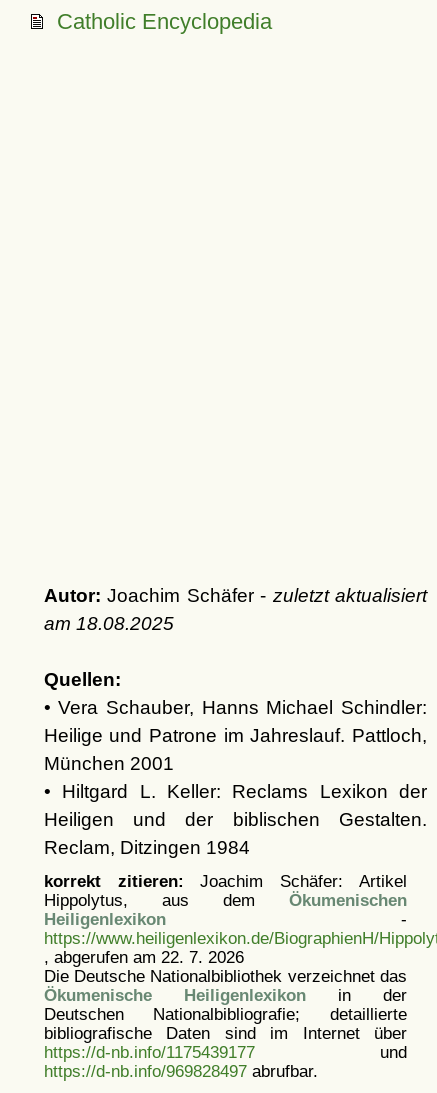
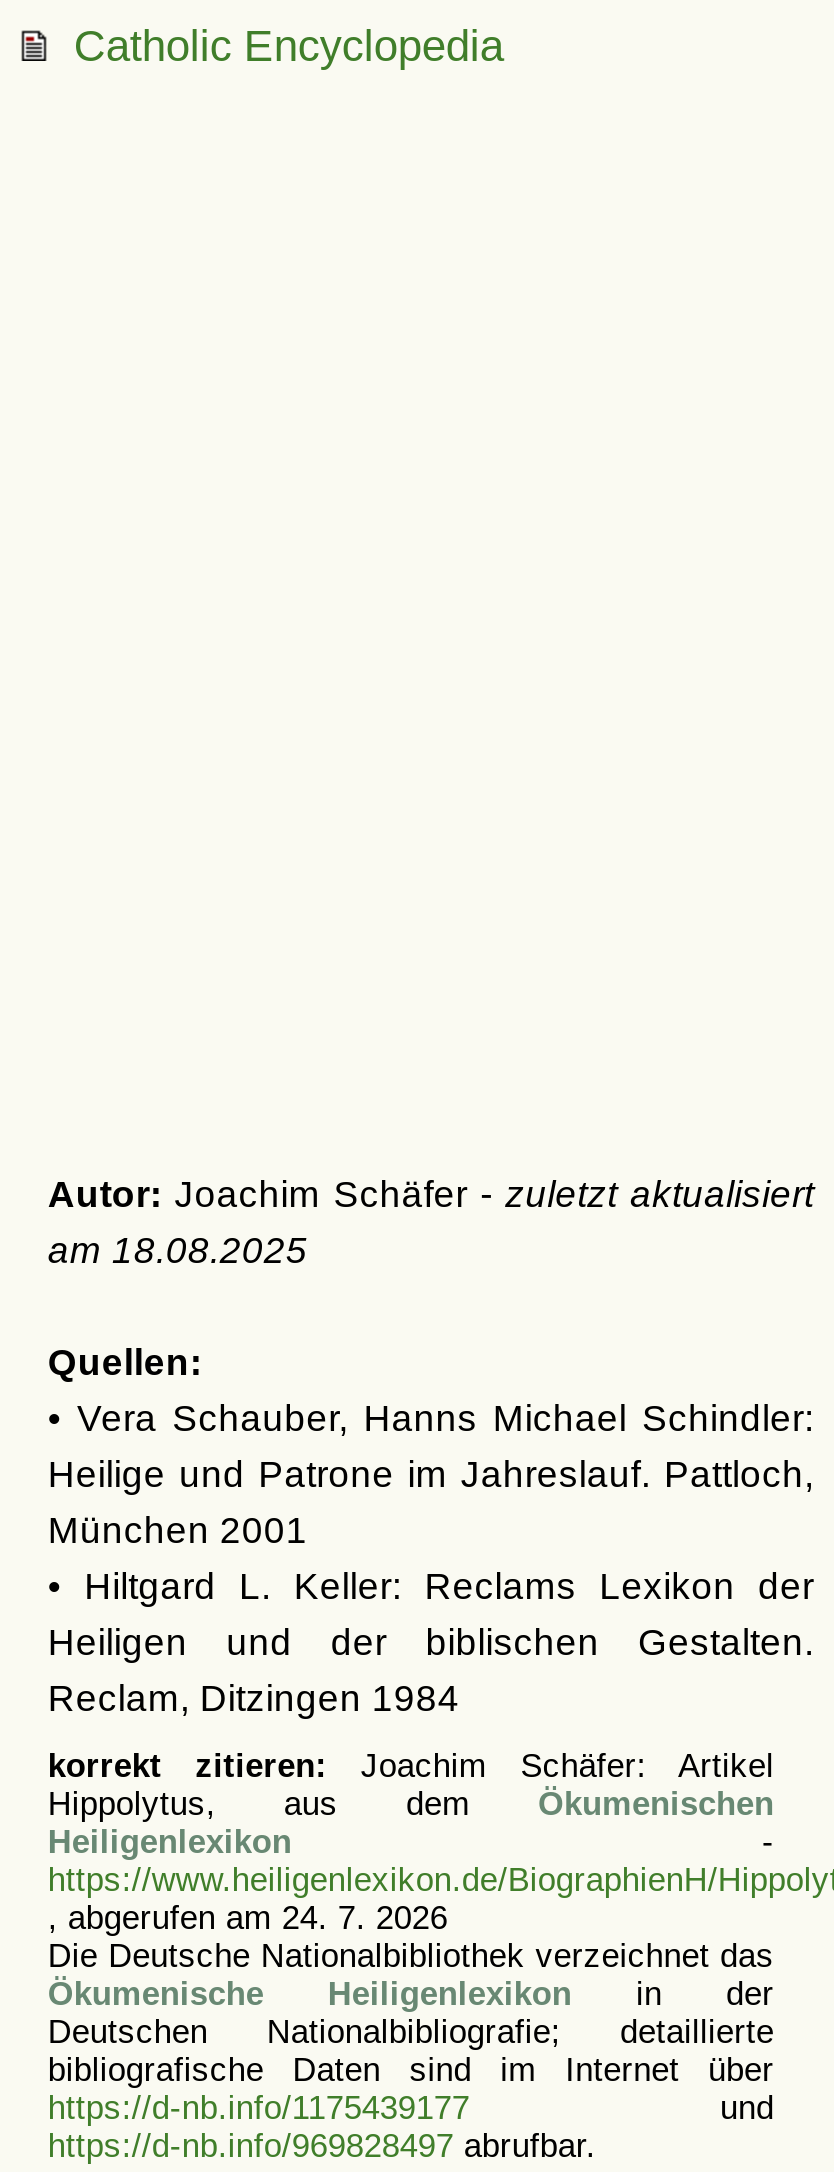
- , abgerufen am 22. 7. 2026
+ , abgerufen am 24. 7. 2026
